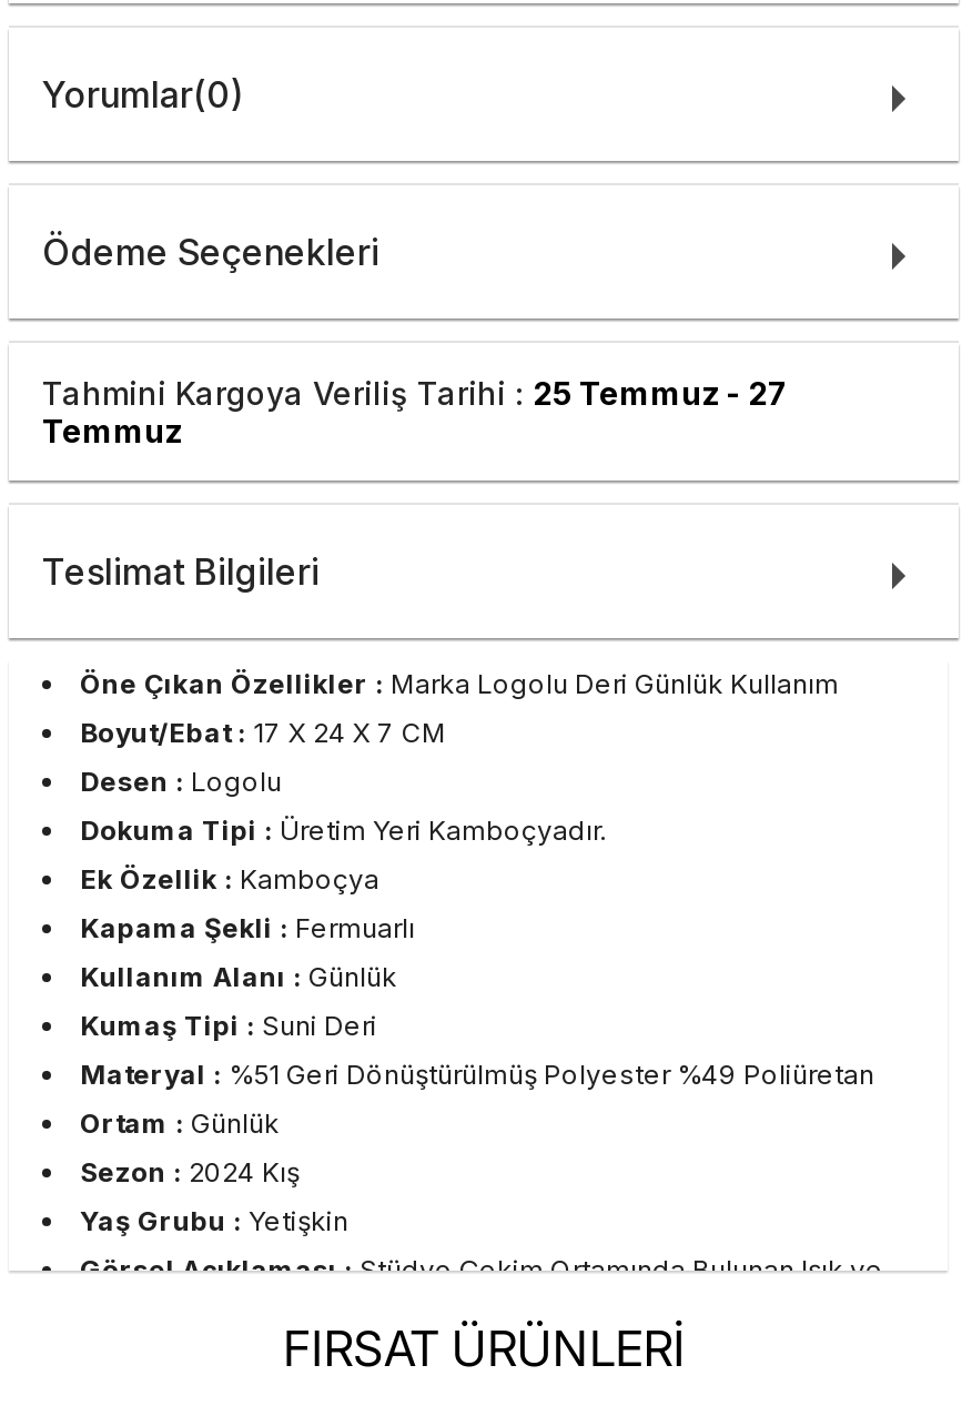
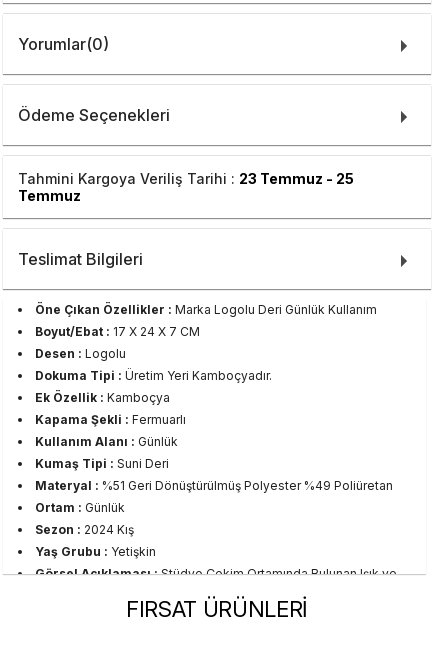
- Tahmini Kargoya Veriliş Tarihi : 25 Temmuz - 27
+ Tahmini Kargoya Veriliş Tarihi : 23 Temmuz - 25
